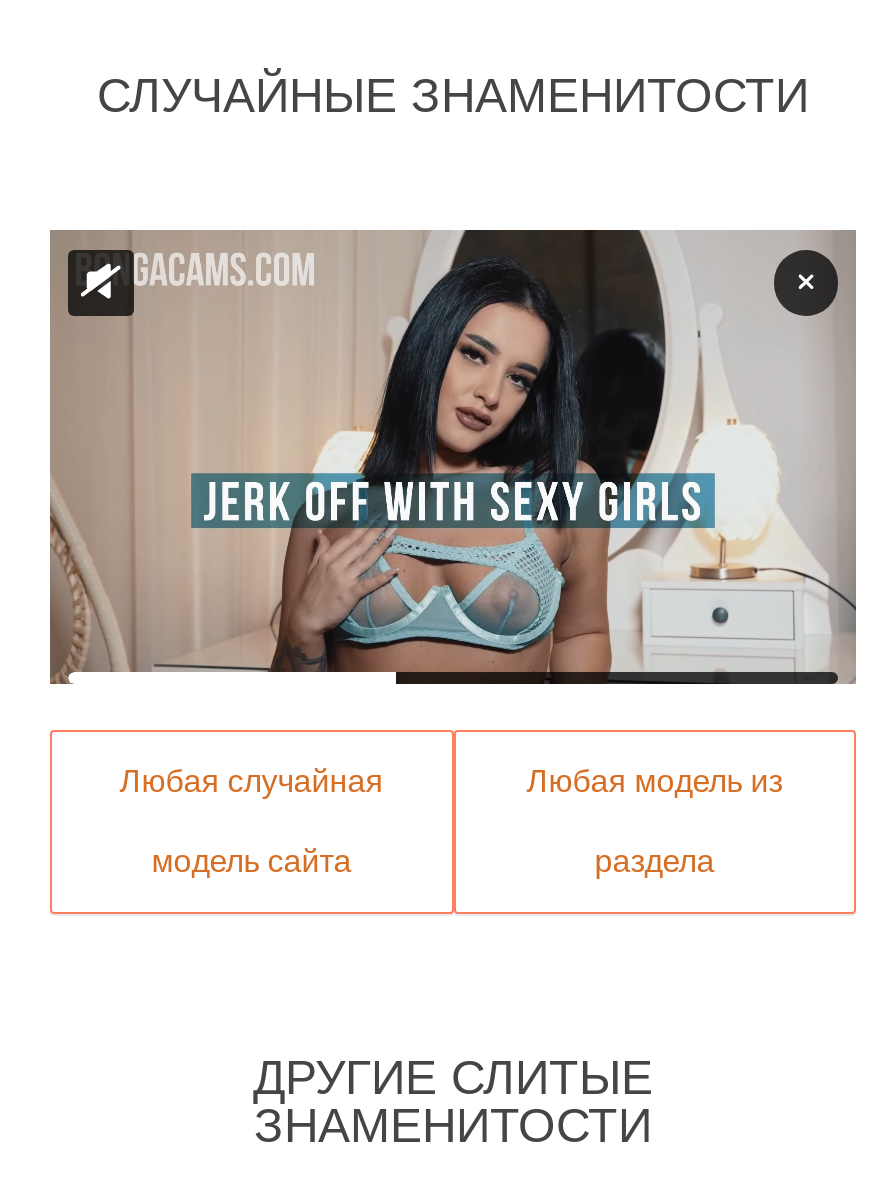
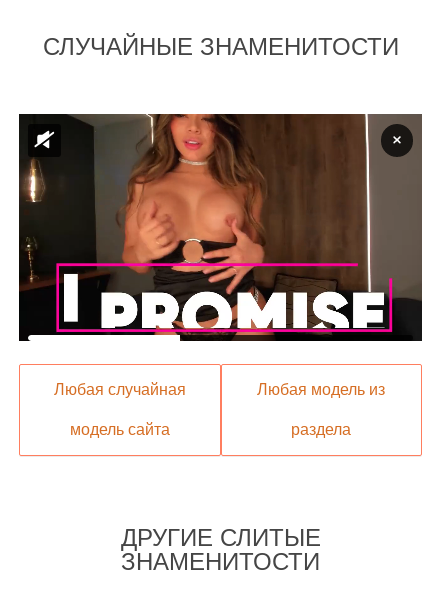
- [image]
+ [image]
